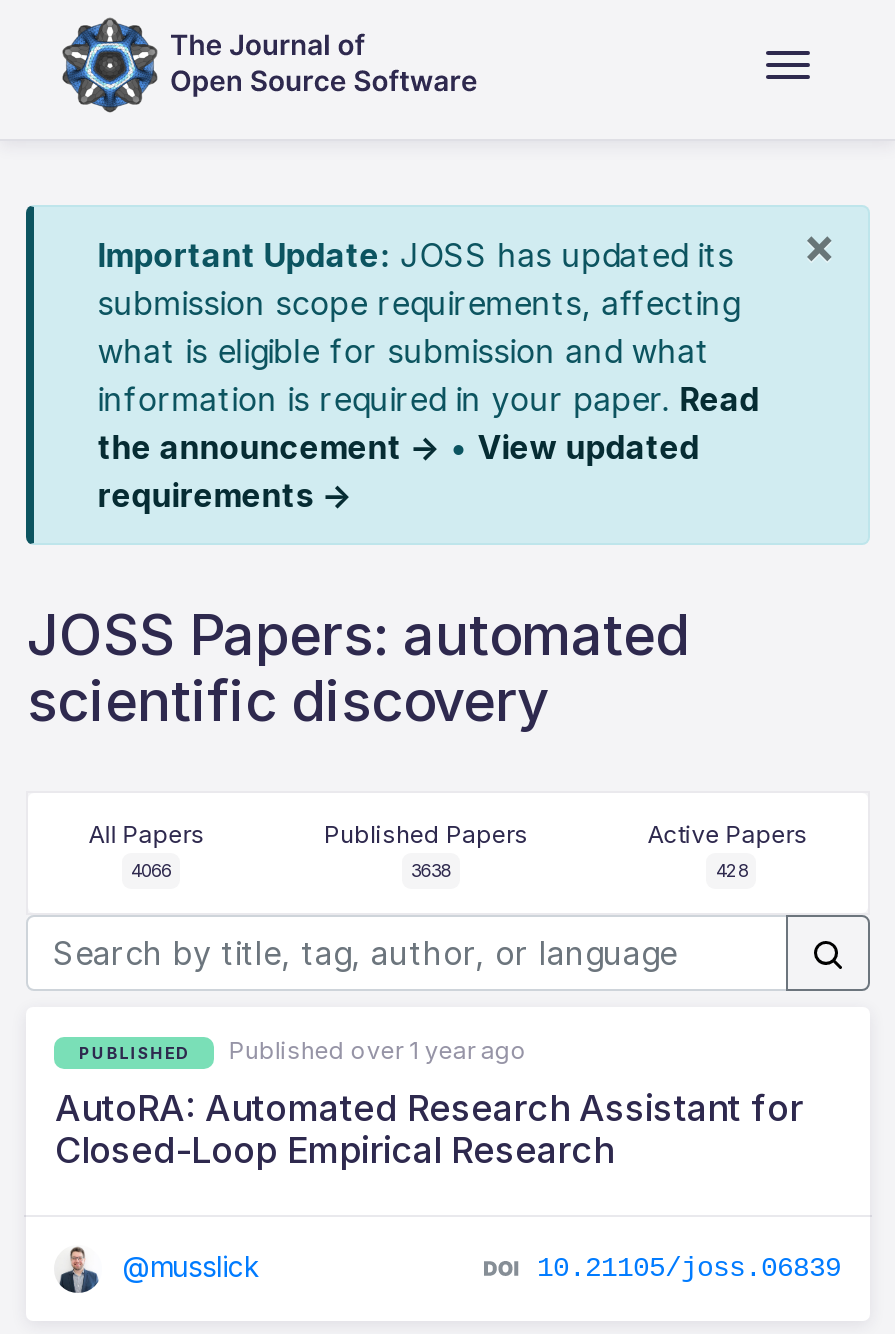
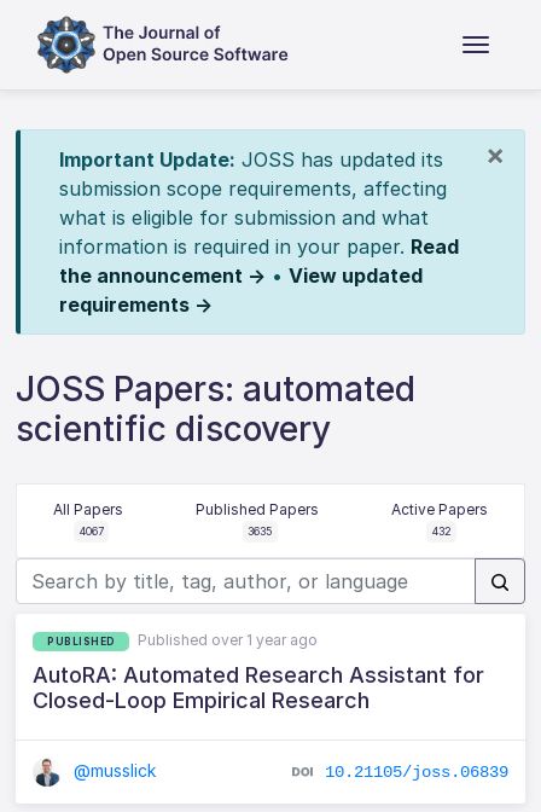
- 4066
+ 4067

- 3638
+ 3635

- 428
+ 432
